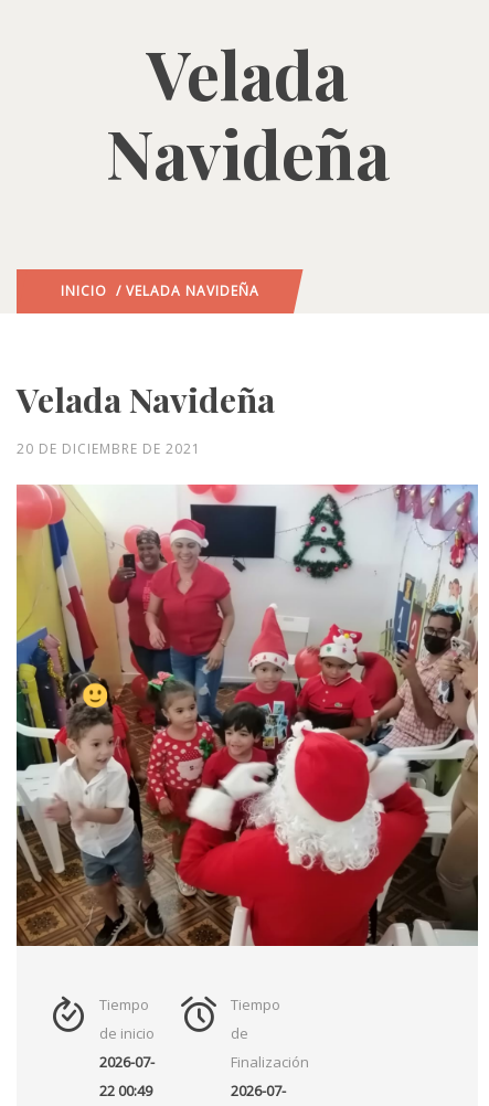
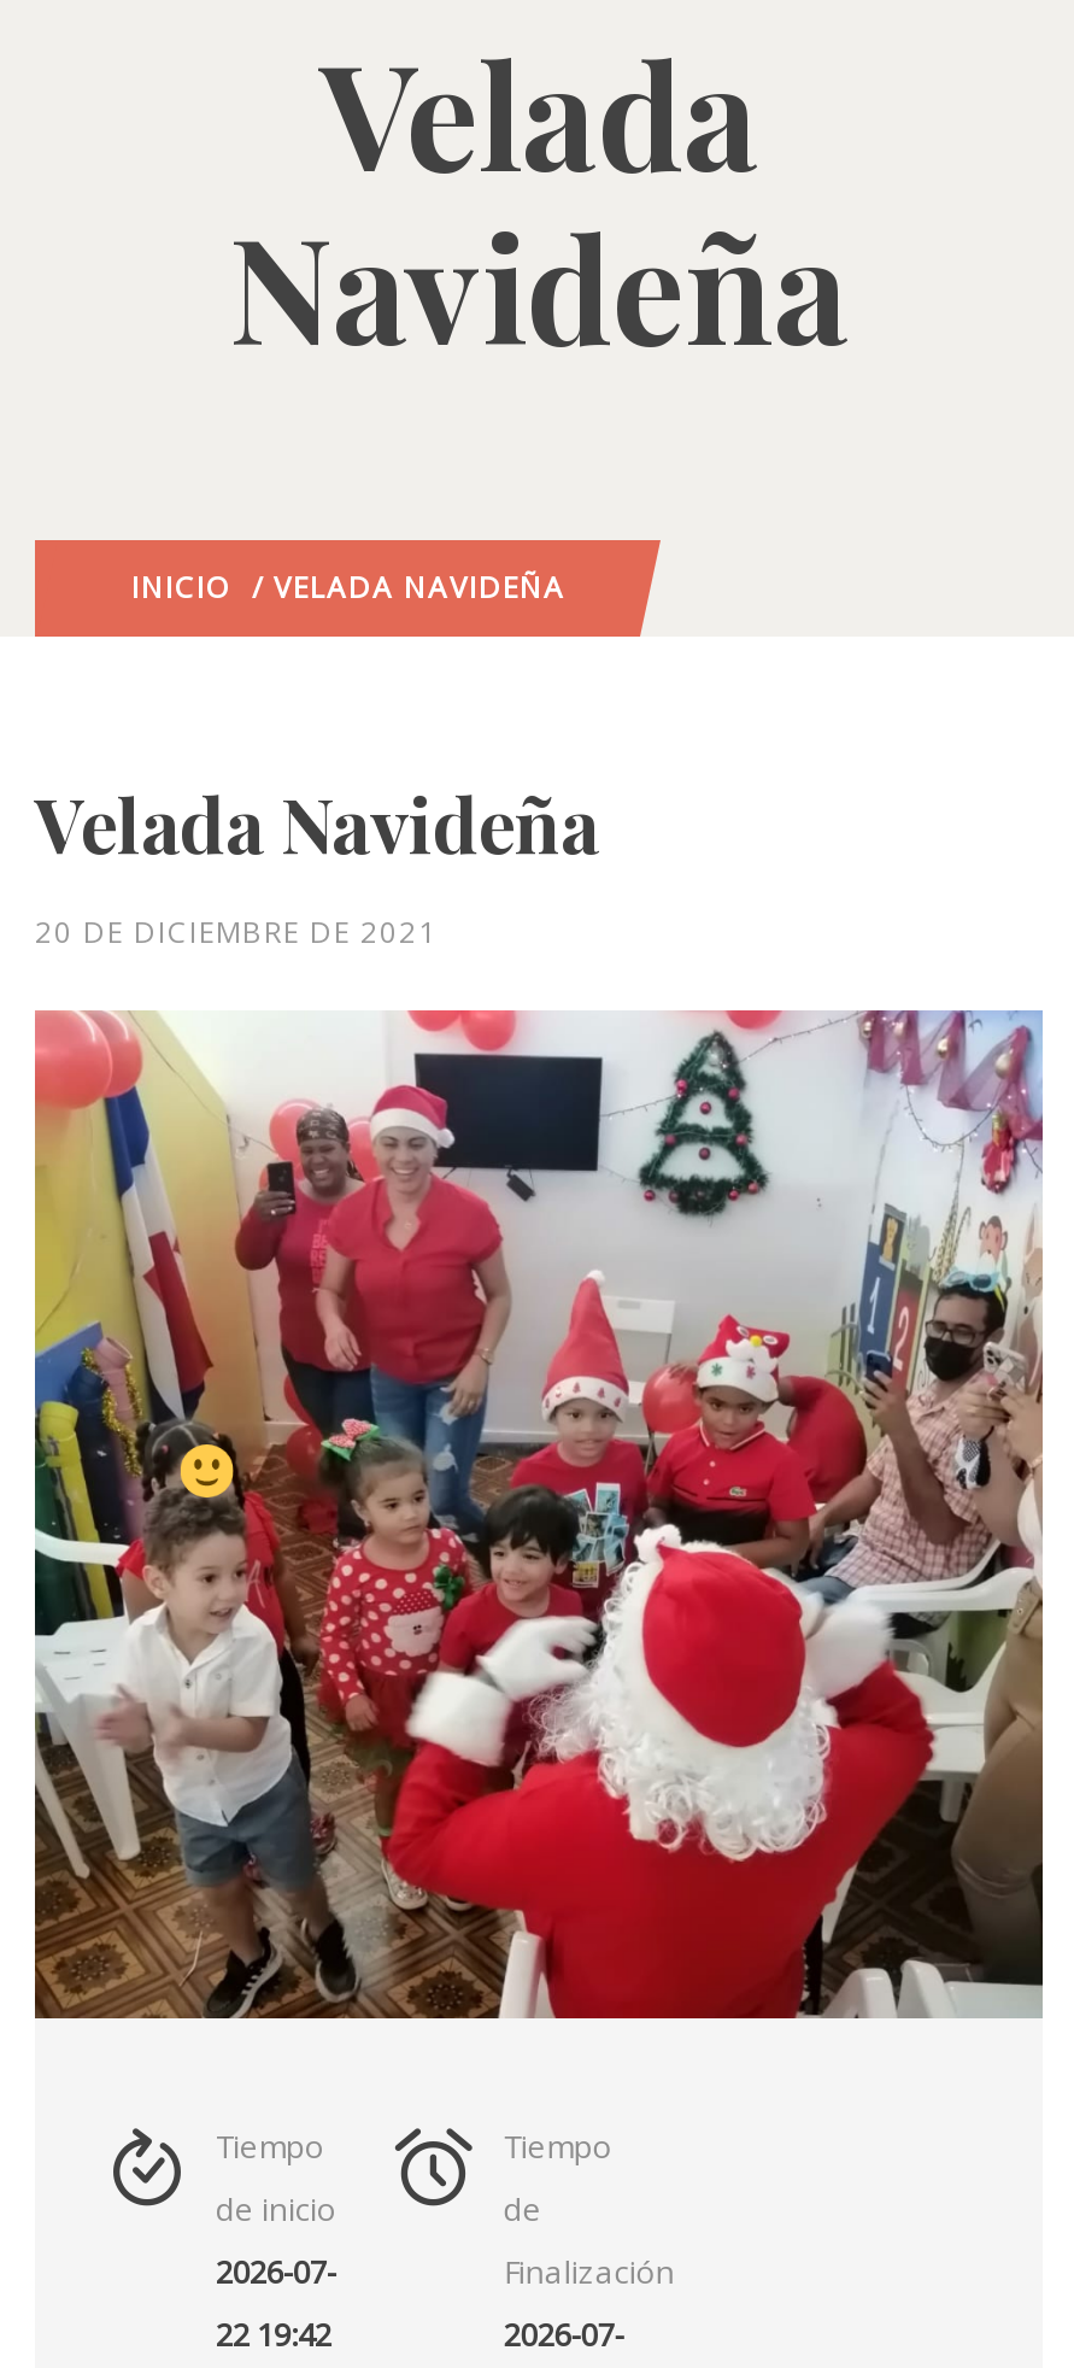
- 22 00:49
+ 22 19:42
